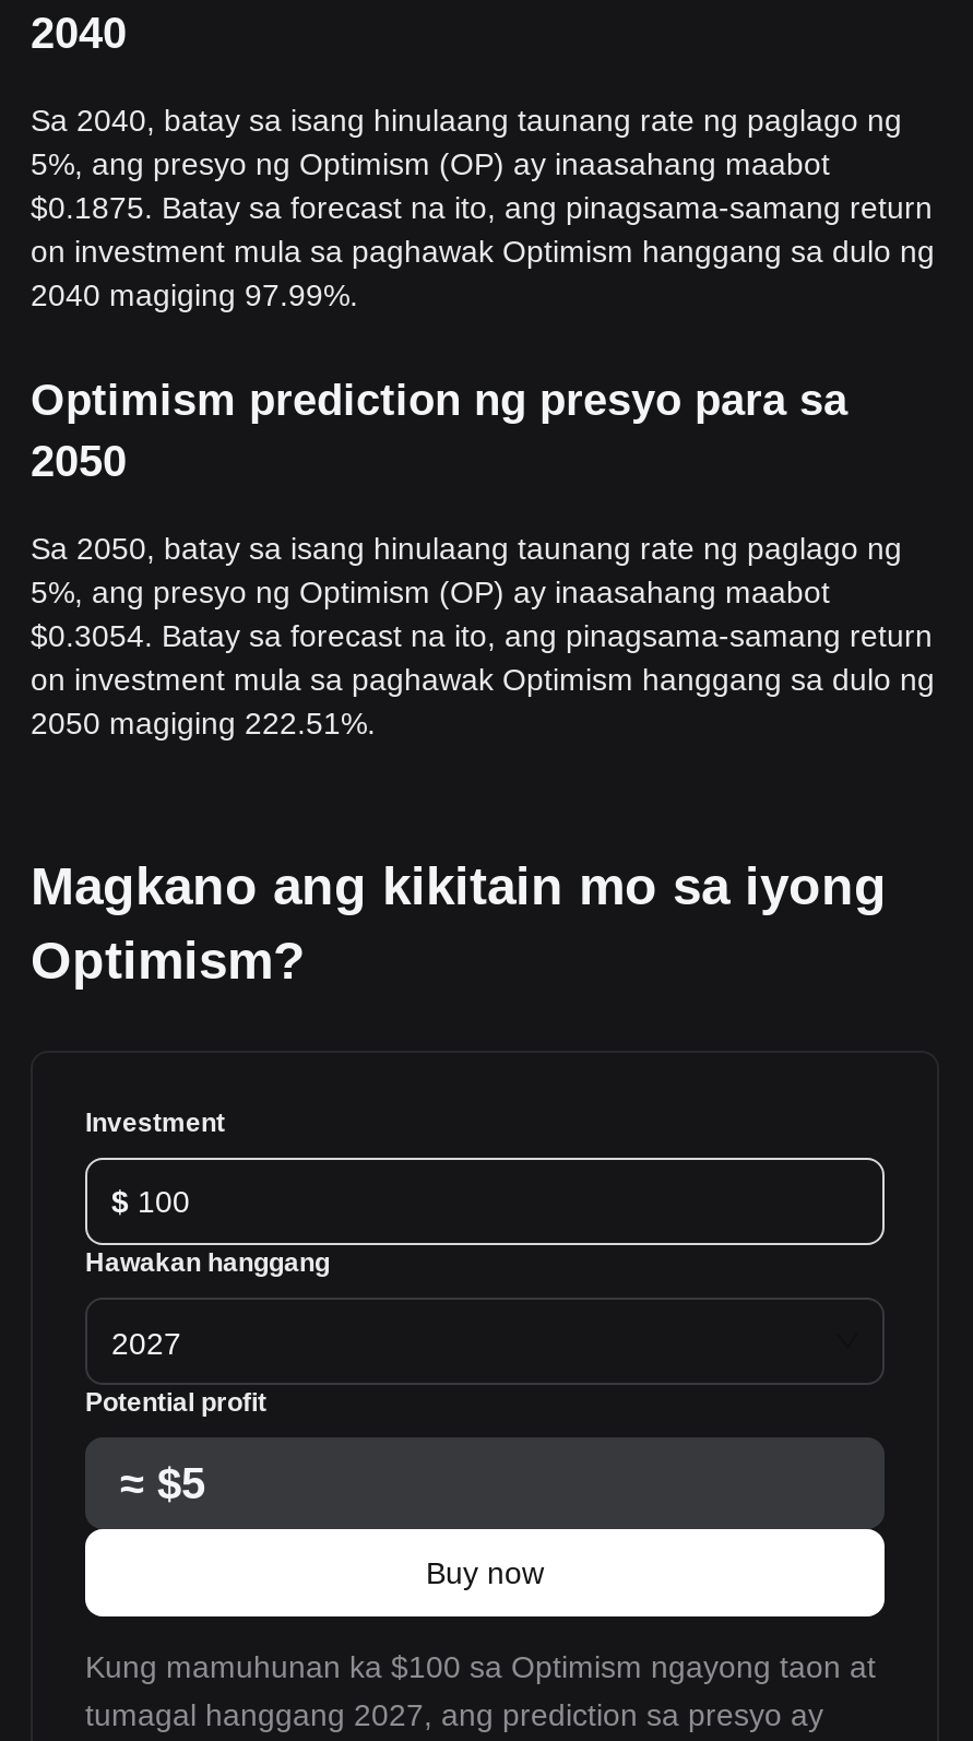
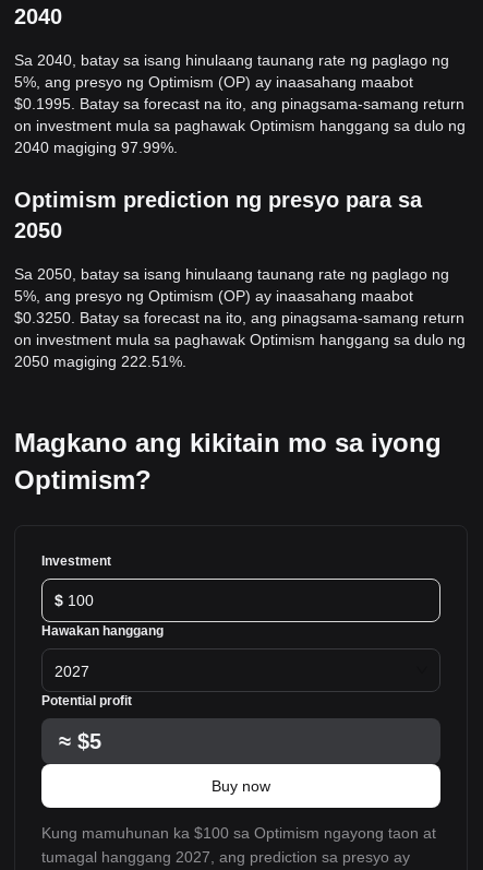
- $0.1875. Batay sa forecast na ito, ang pinagsama-samang return
+ $0.1995. Batay sa forecast na ito, ang pinagsama-samang return

- $0.3054. Batay sa forecast na ito, ang pinagsama-samang return
+ $0.3250. Batay sa forecast na ito, ang pinagsama-samang return
